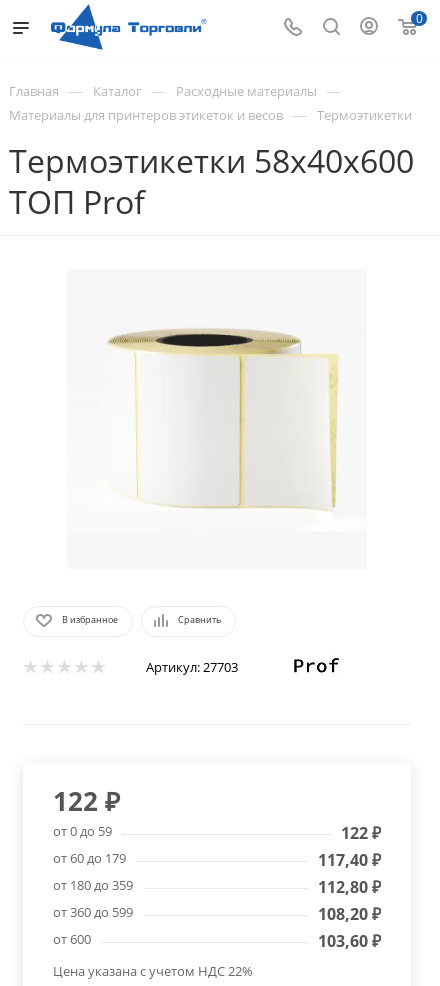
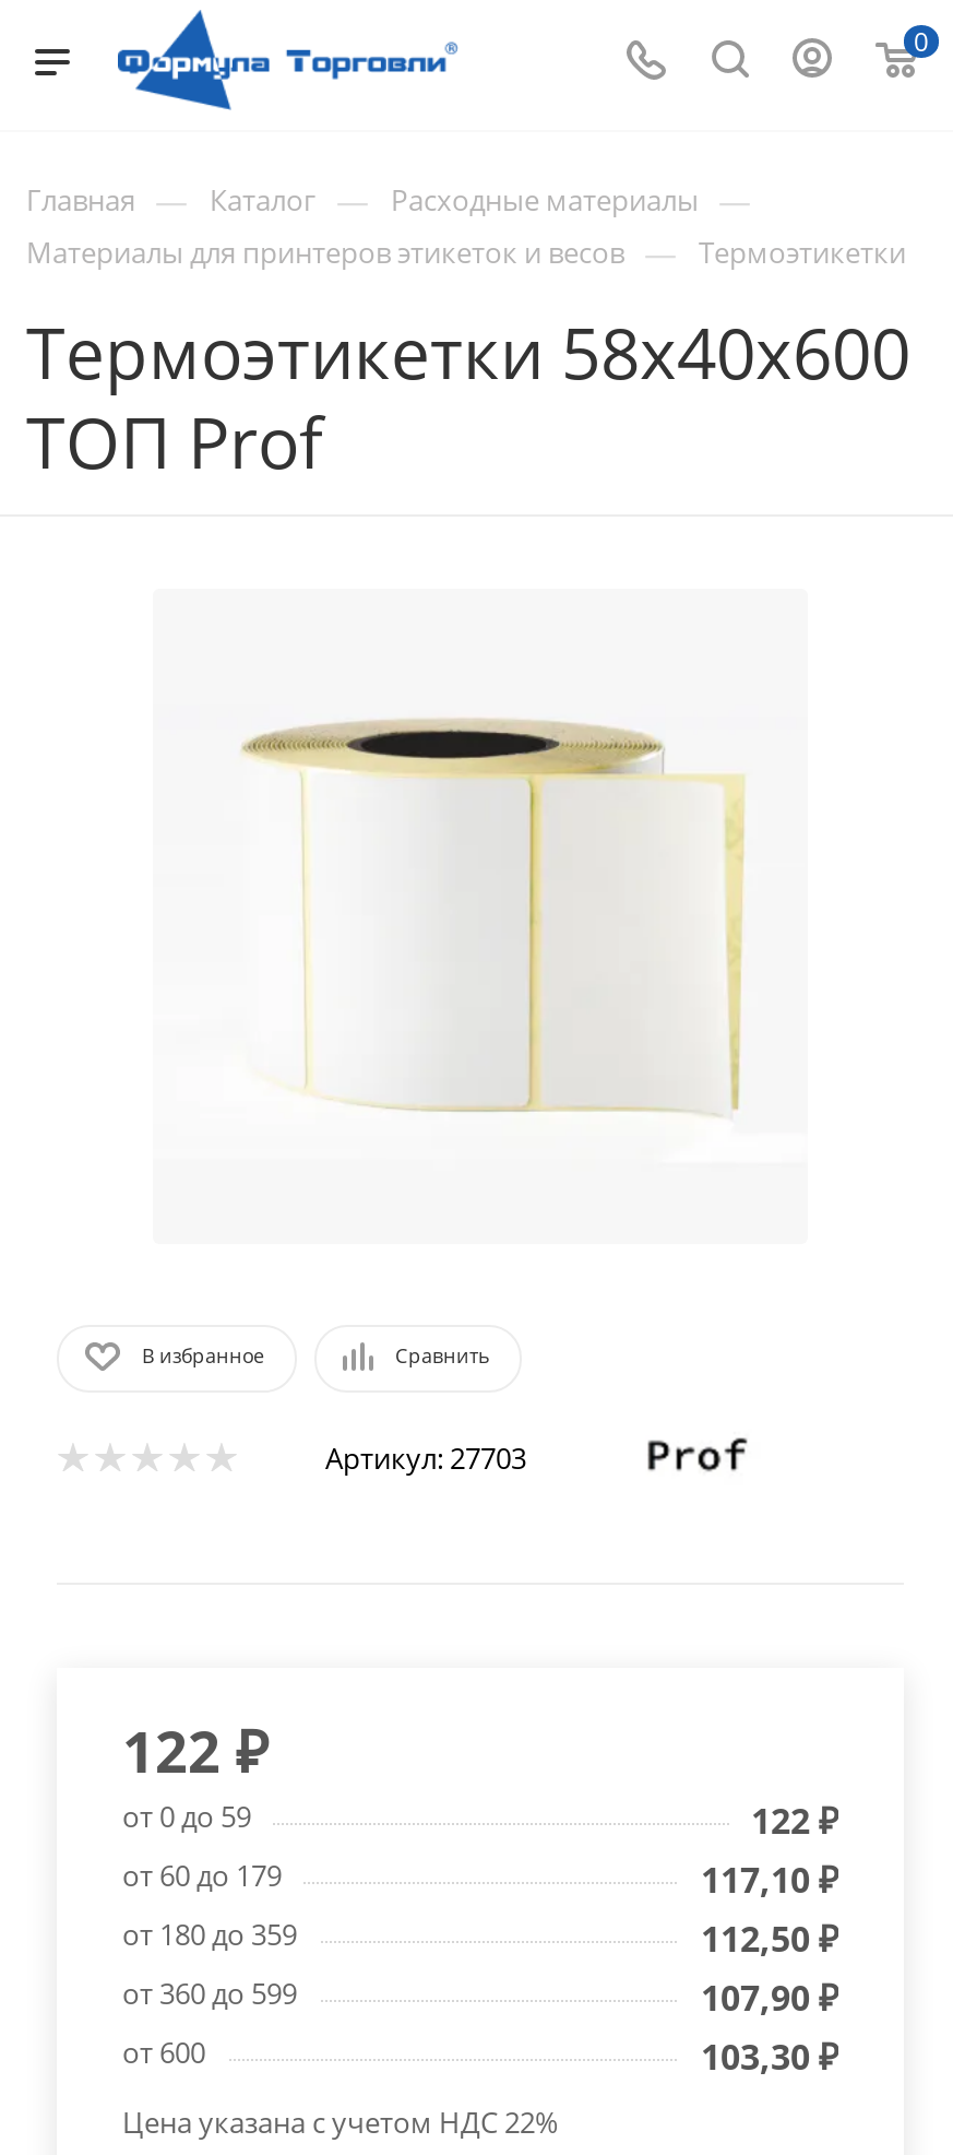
- 117,40 ₽
+ 117,10 ₽

- 112,80 ₽
+ 112,50 ₽

- 108,20 ₽
+ 107,90 ₽

- 103,60 ₽
+ 103,30 ₽
